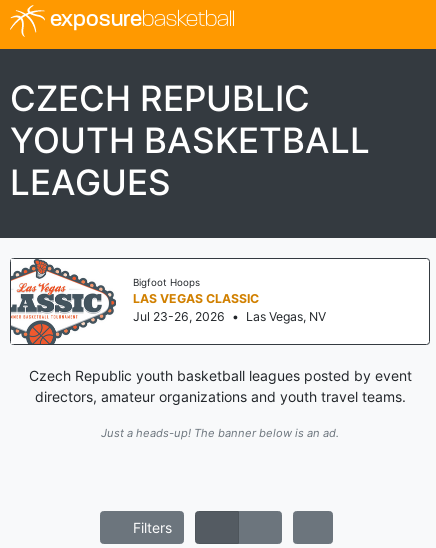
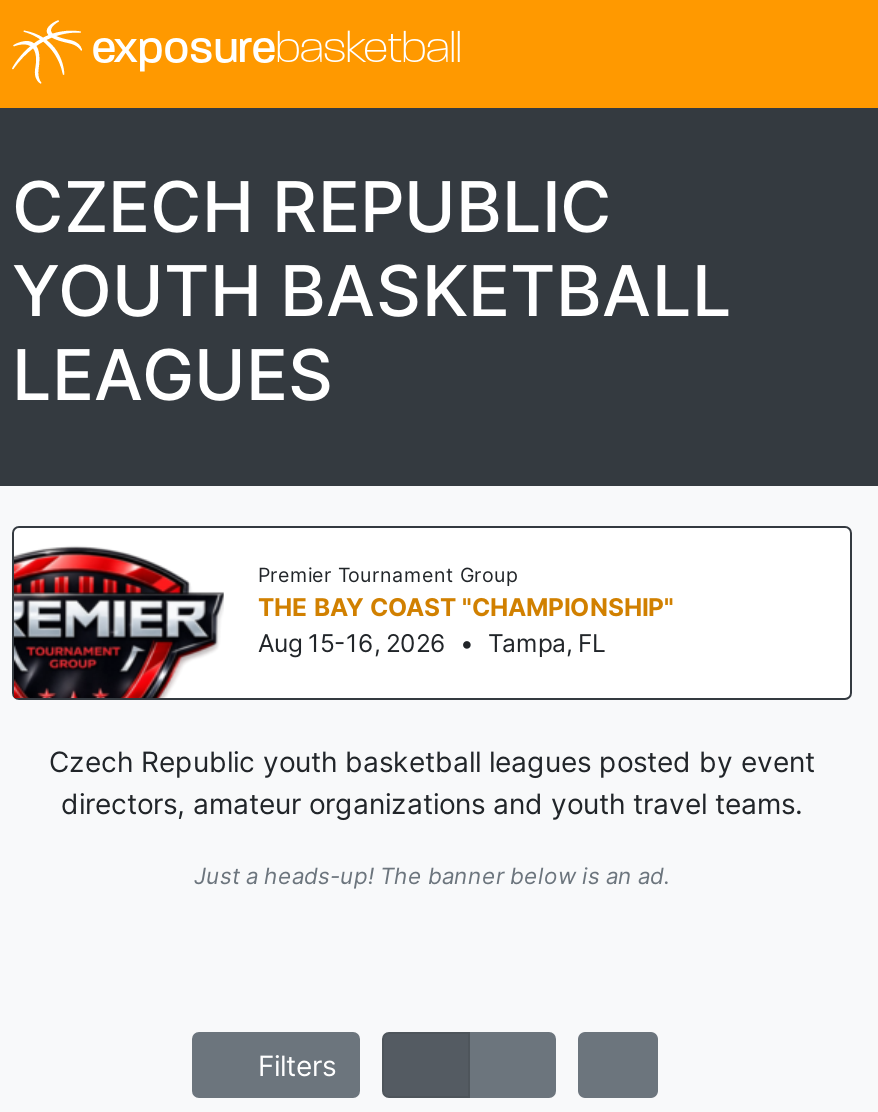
- [image]
- Bigfoot Hoops
- LAS VEGAS CLASSIC
- Jul 23-26, 2026 • Las Vegas, NV
+ [image]
+ Premier Tournament Group
+ THE BAY COAST "CHAMPIONSHIP"
+ Aug 15-16, 2026 • Tampa, FL
